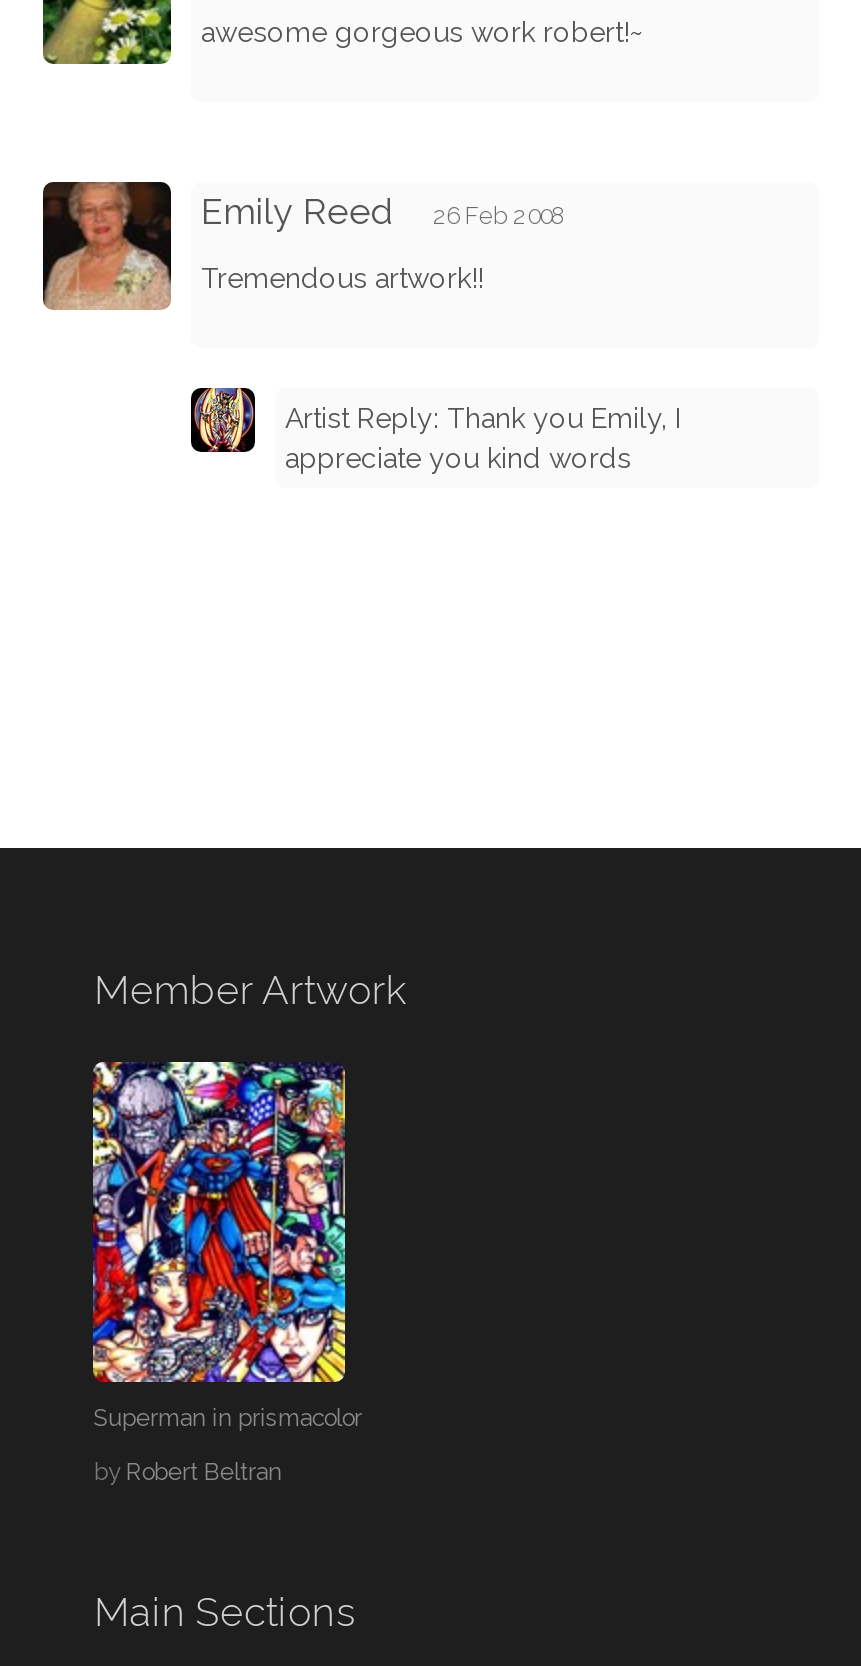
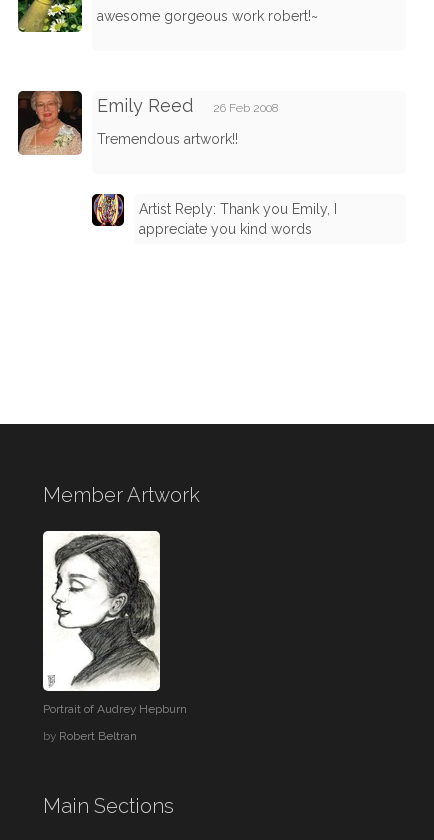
- [image]
- Superman in prismacolor
+ [image]
+ Portrait of Audrey Hepburn
